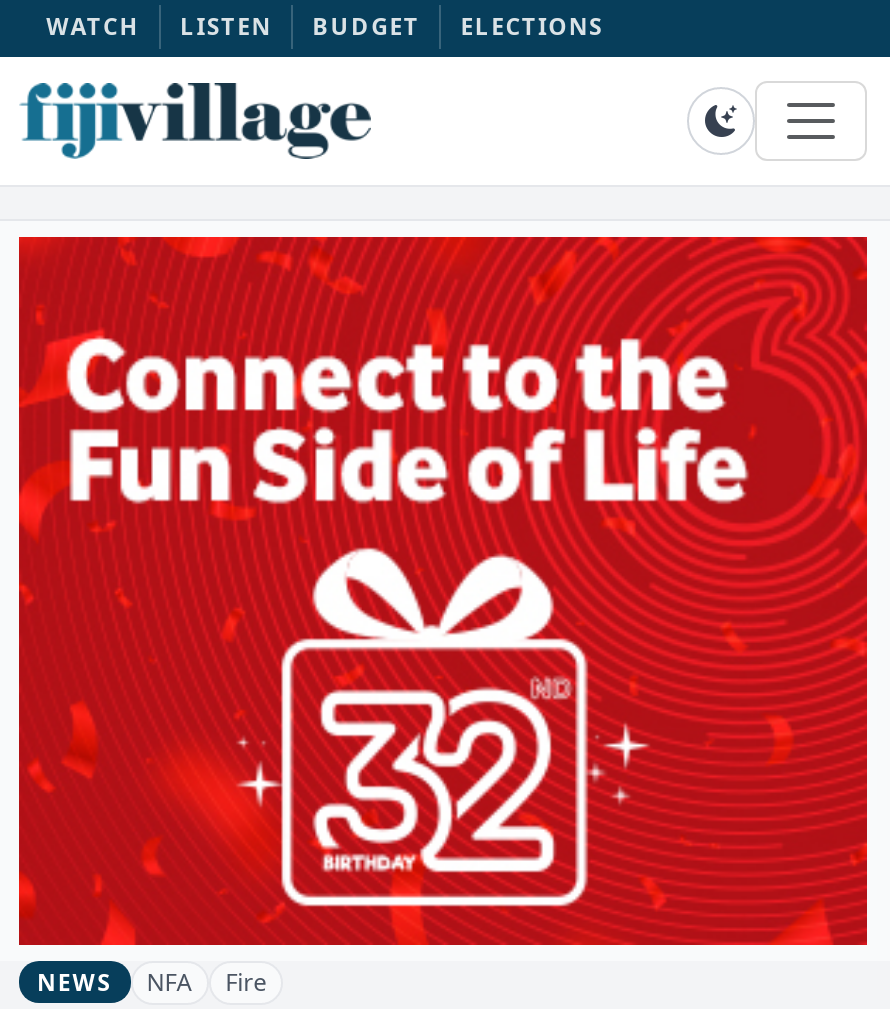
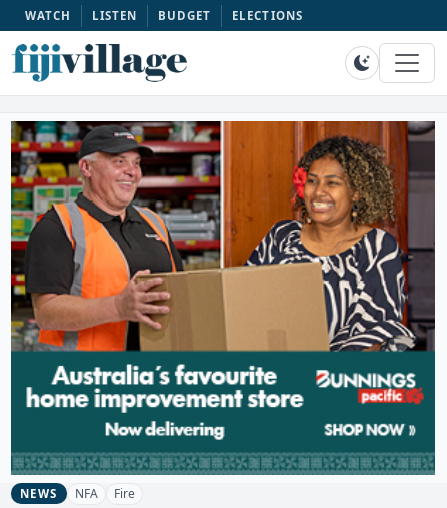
- [image]
+ [image]
